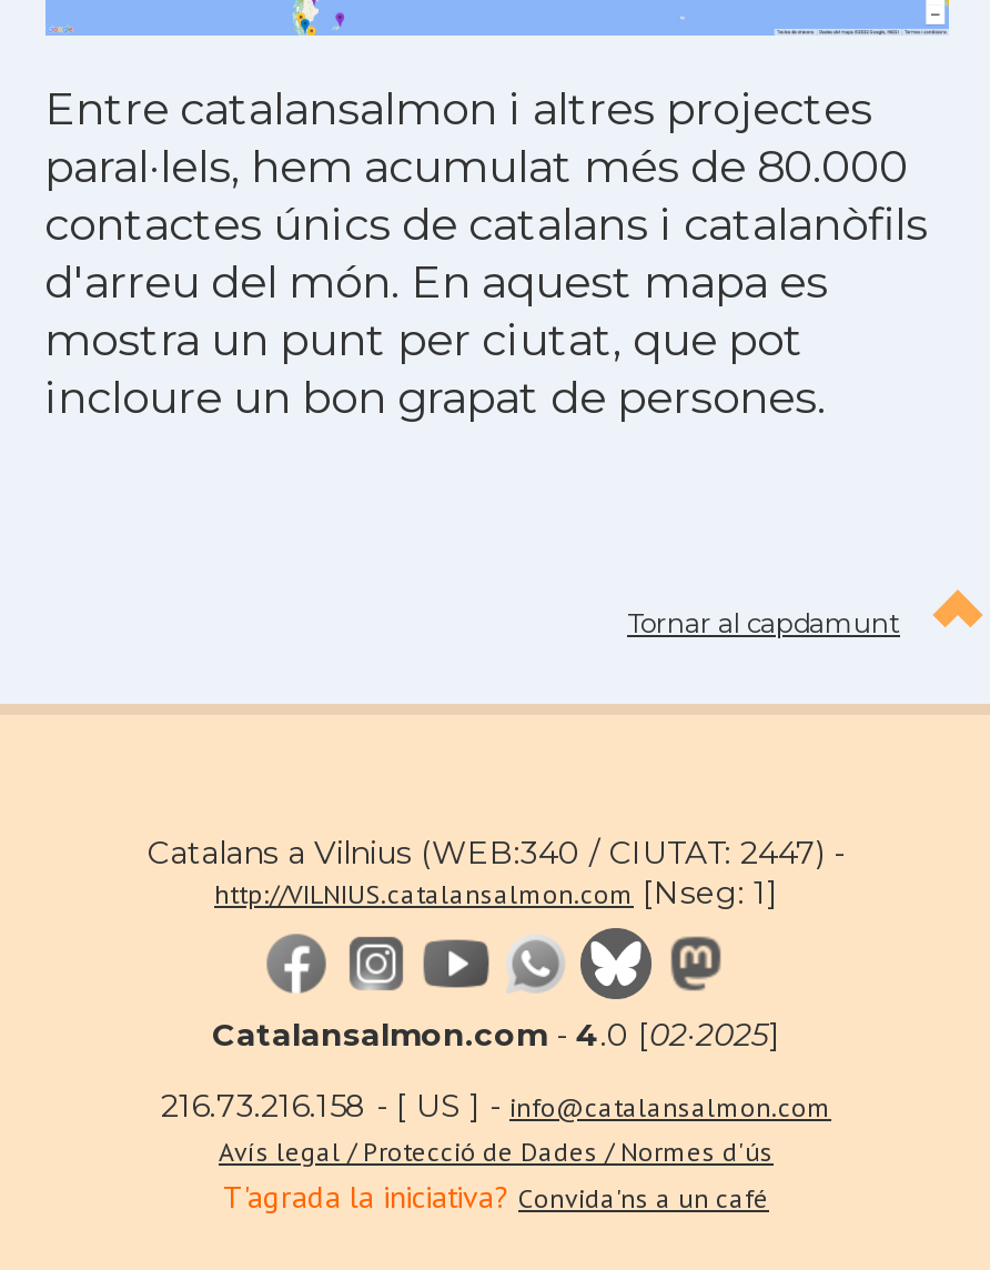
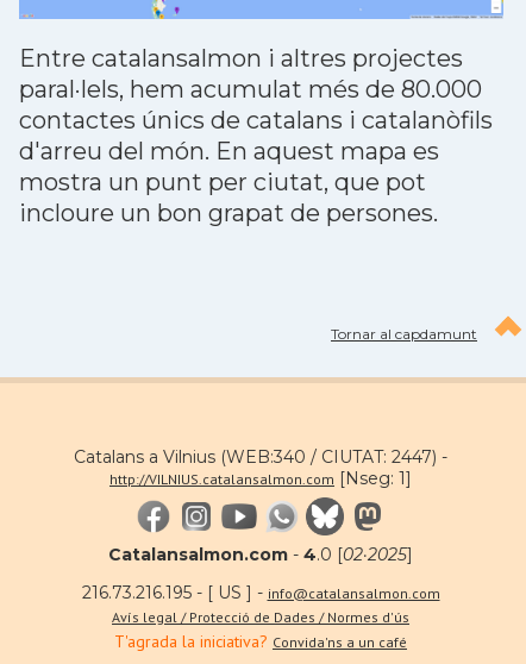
- 216.73.216.158 - [ US ] - info@catalansalmon.com
+ 216.73.216.195 - [ US ] - info@catalansalmon.com
